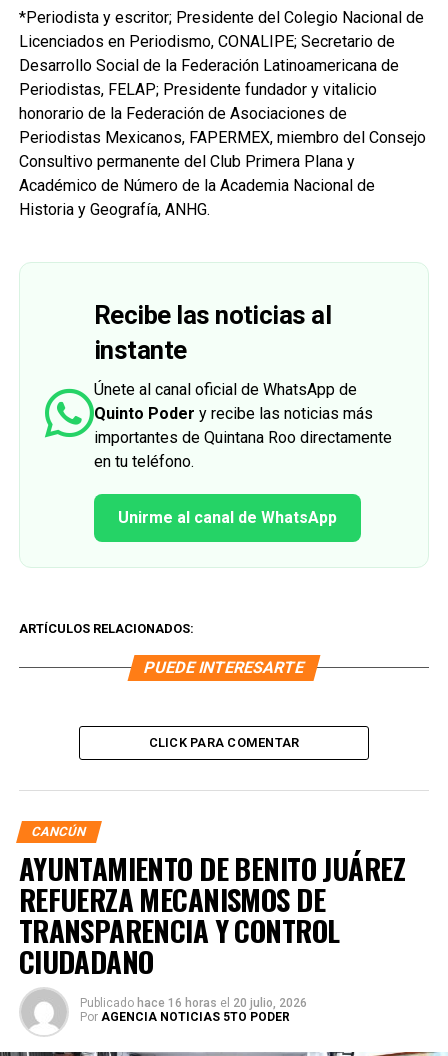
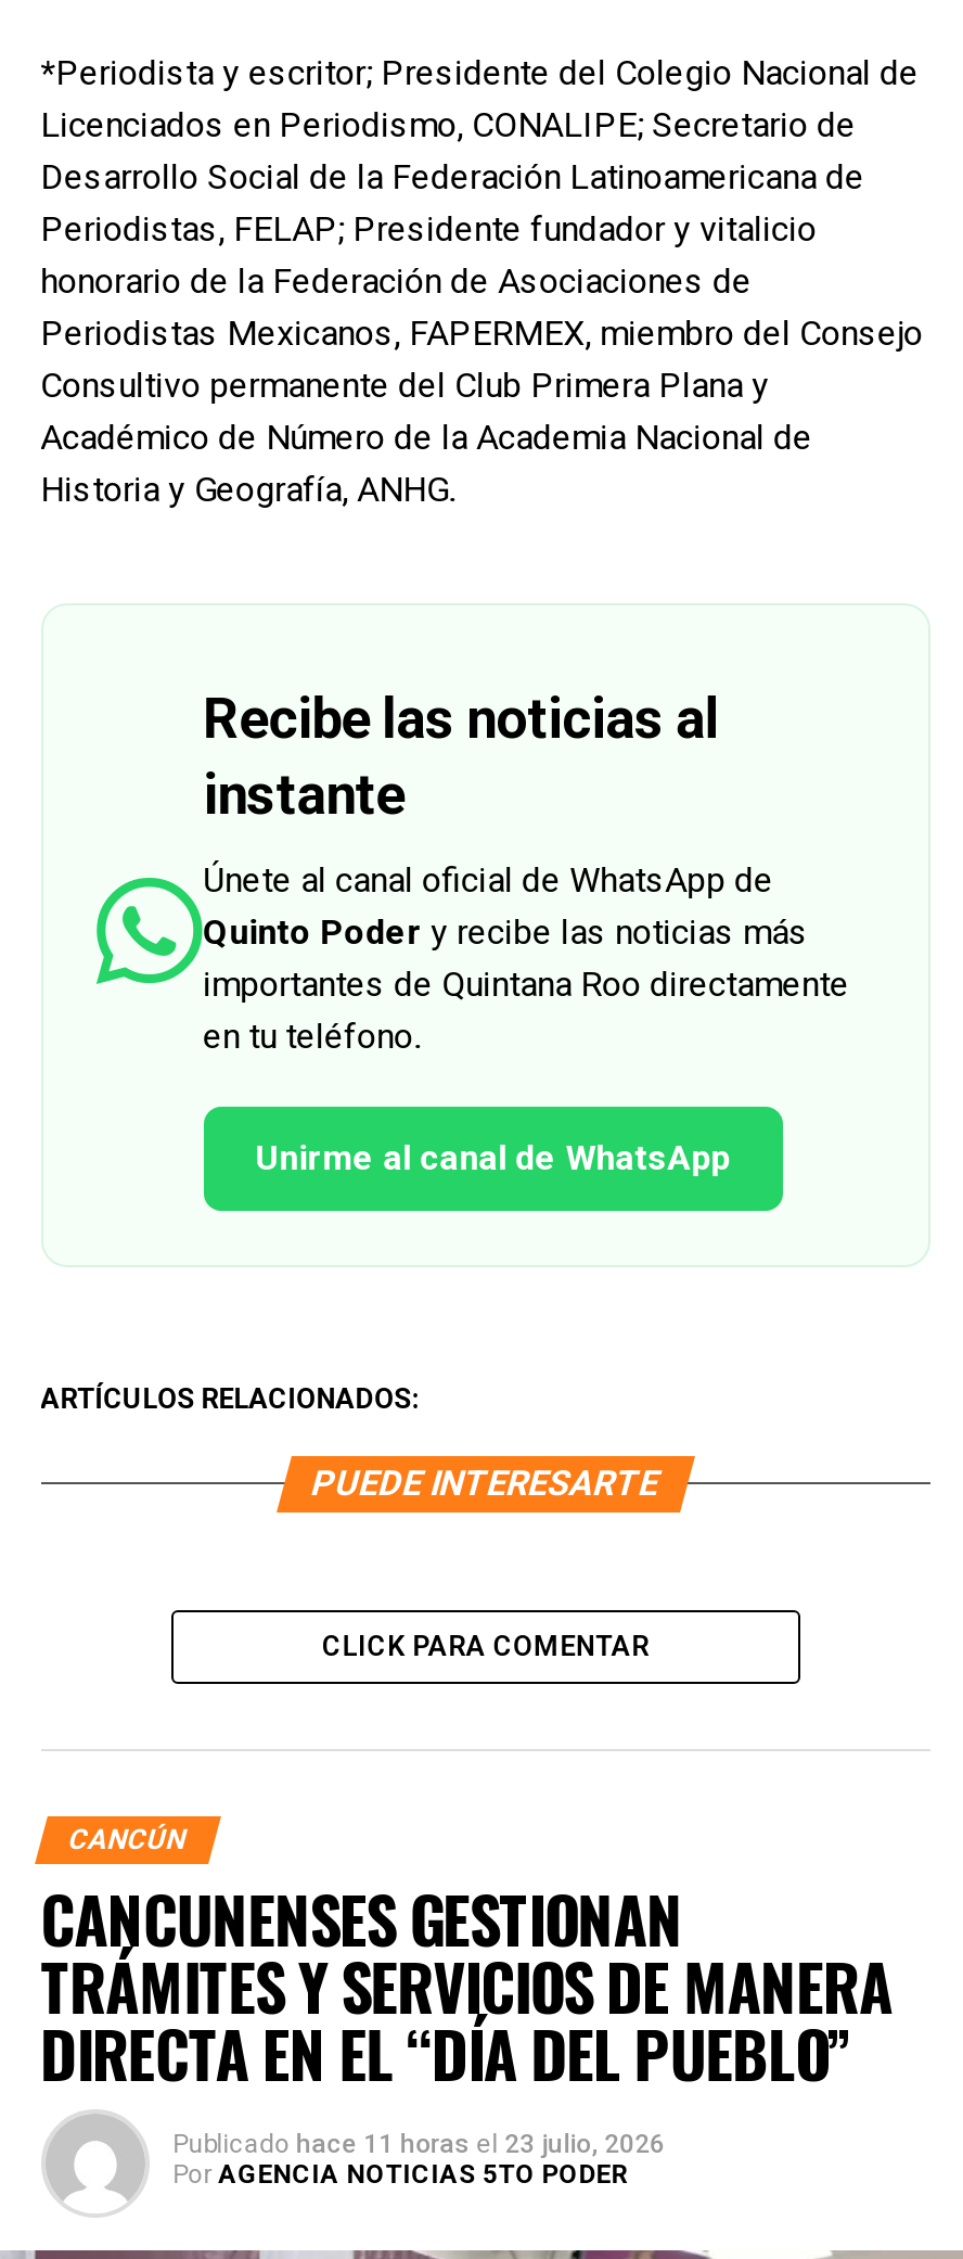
- AYUNTAMIENTO DE BENITO JUÁREZ
- REFUERZA MECANISMOS DE
- TRANSPARENCIA Y CONTROL
- CIUDADANO
- Publicado hace 16 horas el 20 julio, 2026
+ CANCUNENSES GESTIONAN
+ TRÁMITES Y SERVICIOS DE MANERA
+ DIRECTA EN EL “DÍA DEL PUEBLO”
+ Publicado hace 11 horas el 23 julio, 2026
